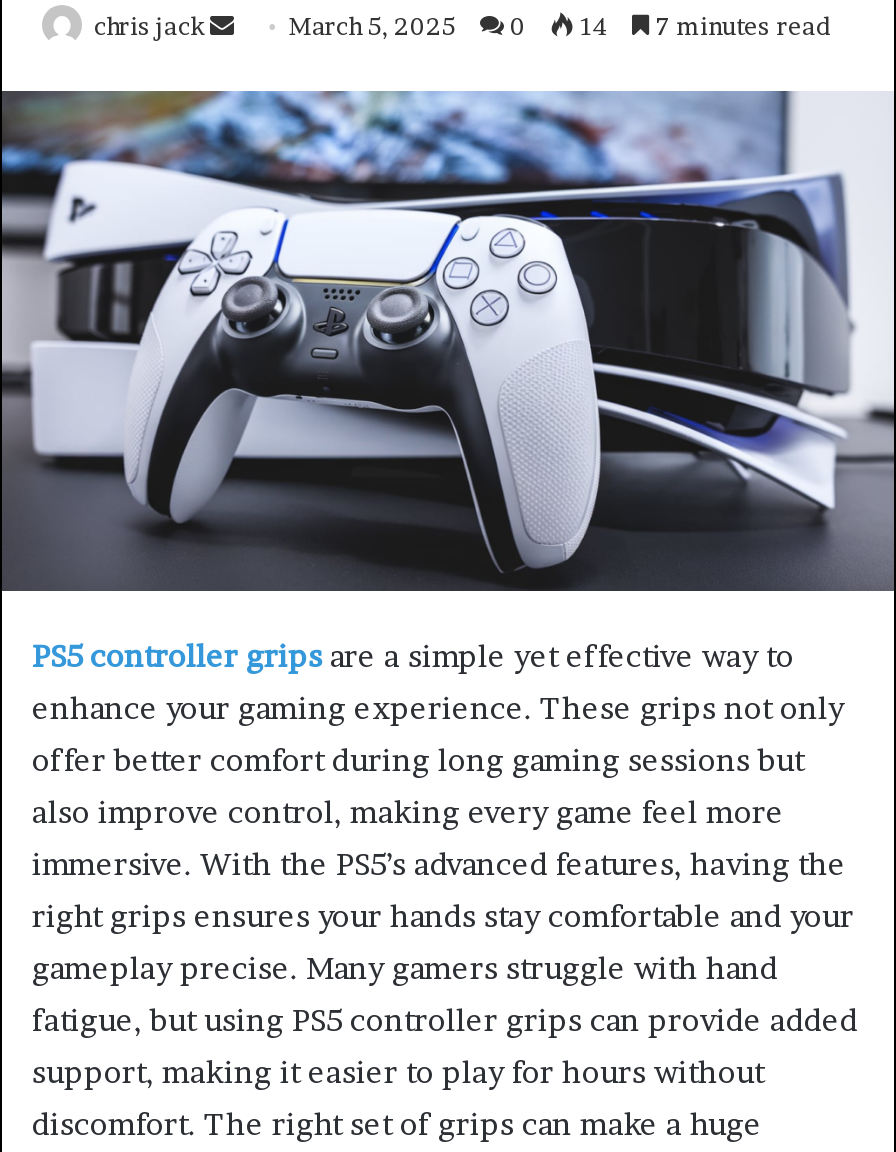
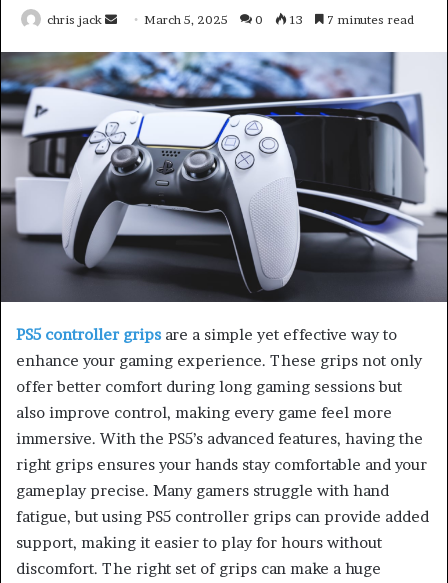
- 14
+ 13
